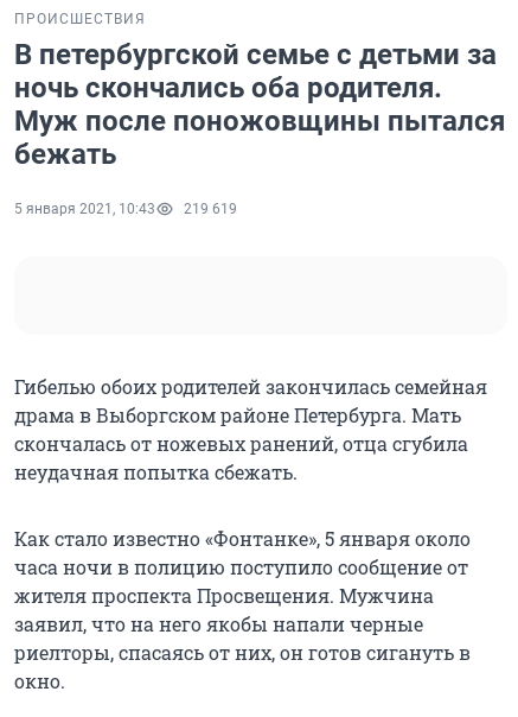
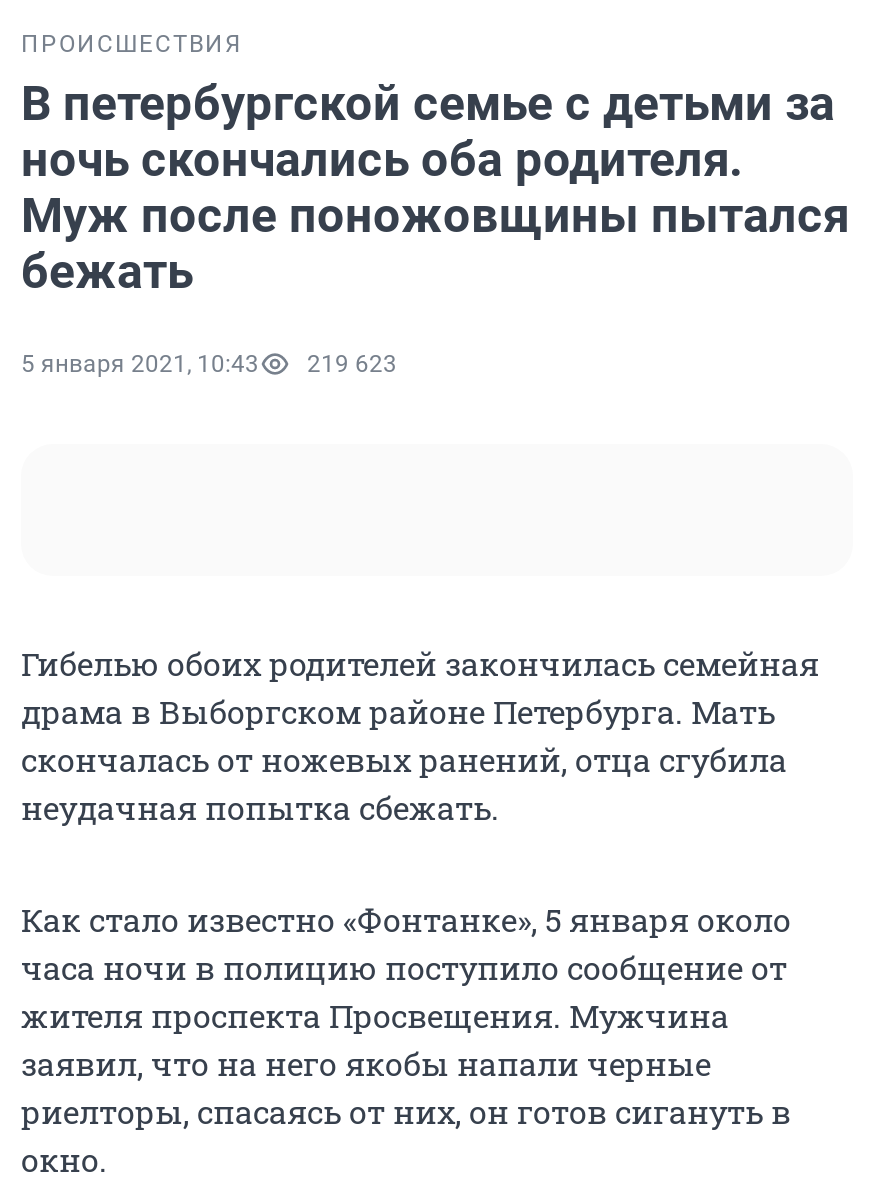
- 5 января 2021, 10:43 219 619
+ 5 января 2021, 10:43 219 623
